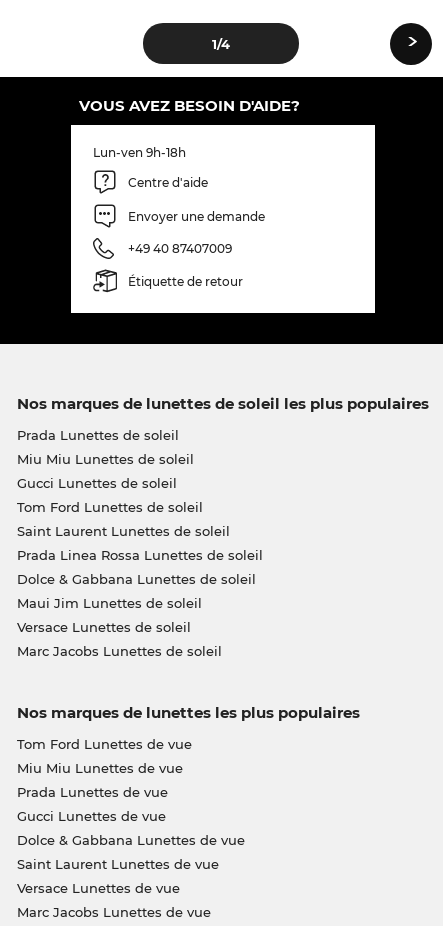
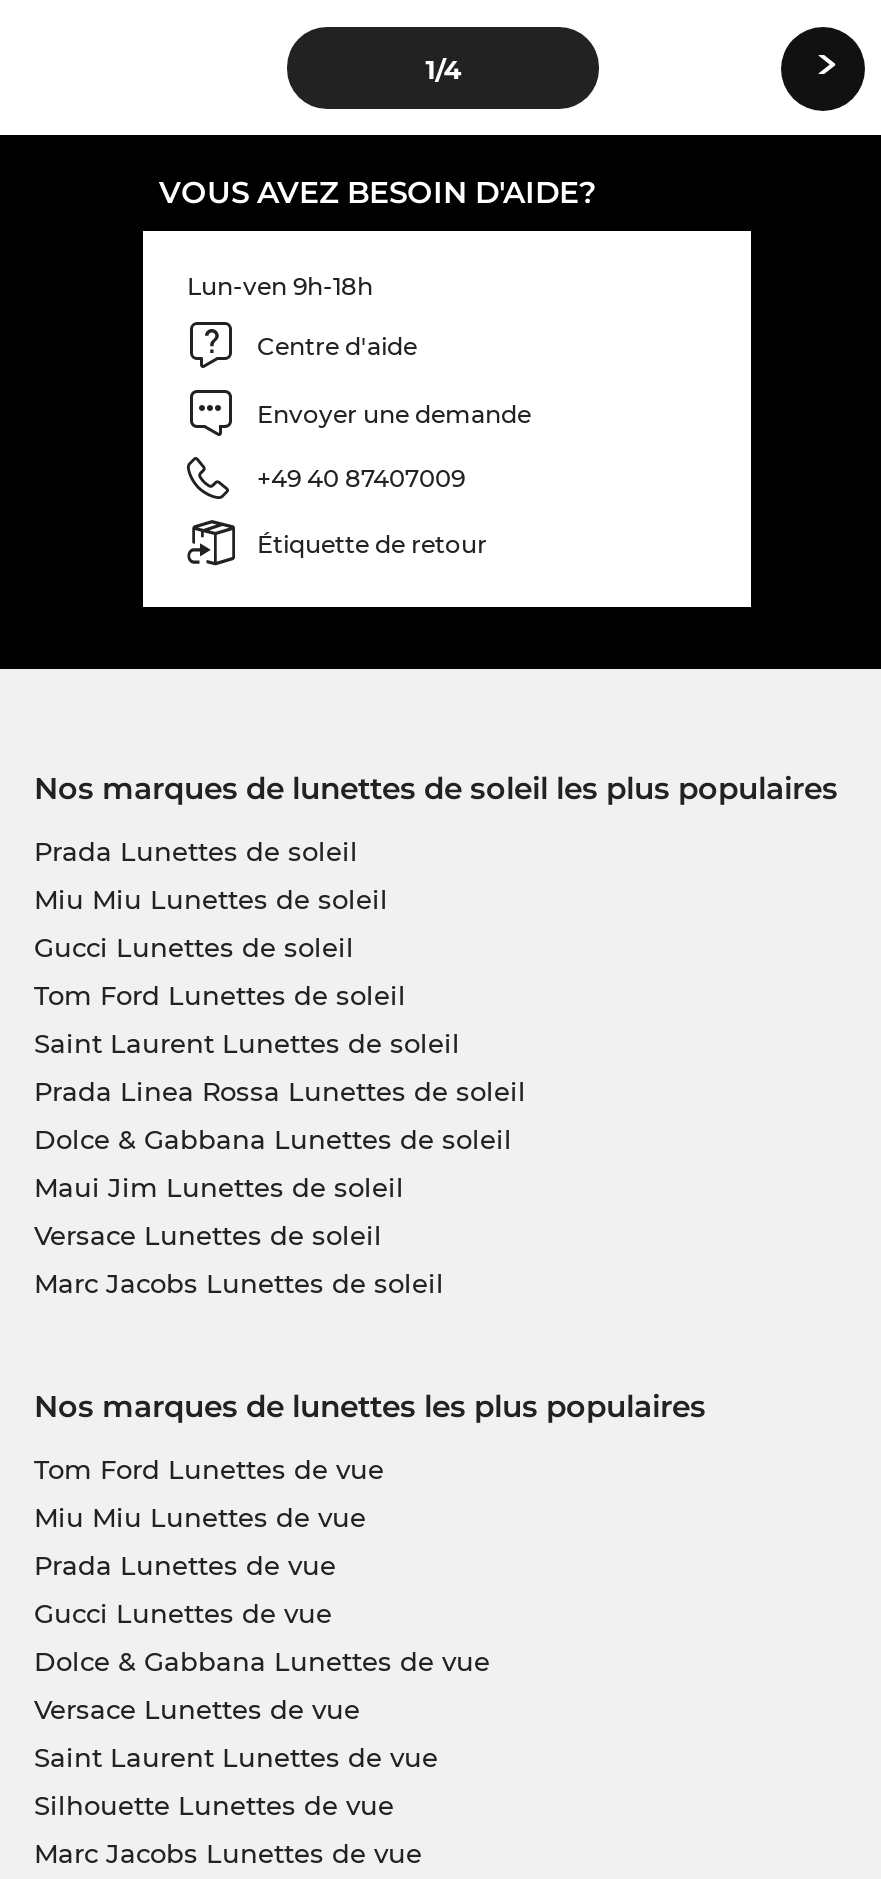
+ Silhouette Lunettes de vue

moved up: Versace Lunettes de vue
